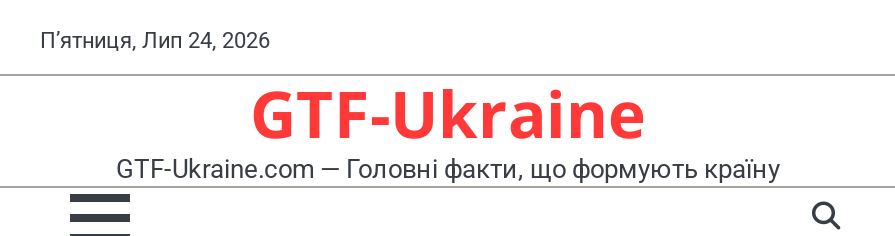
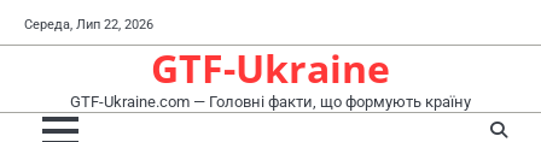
- П’ятниця, Лип 24, 2026
+ Середа, Лип 22, 2026
